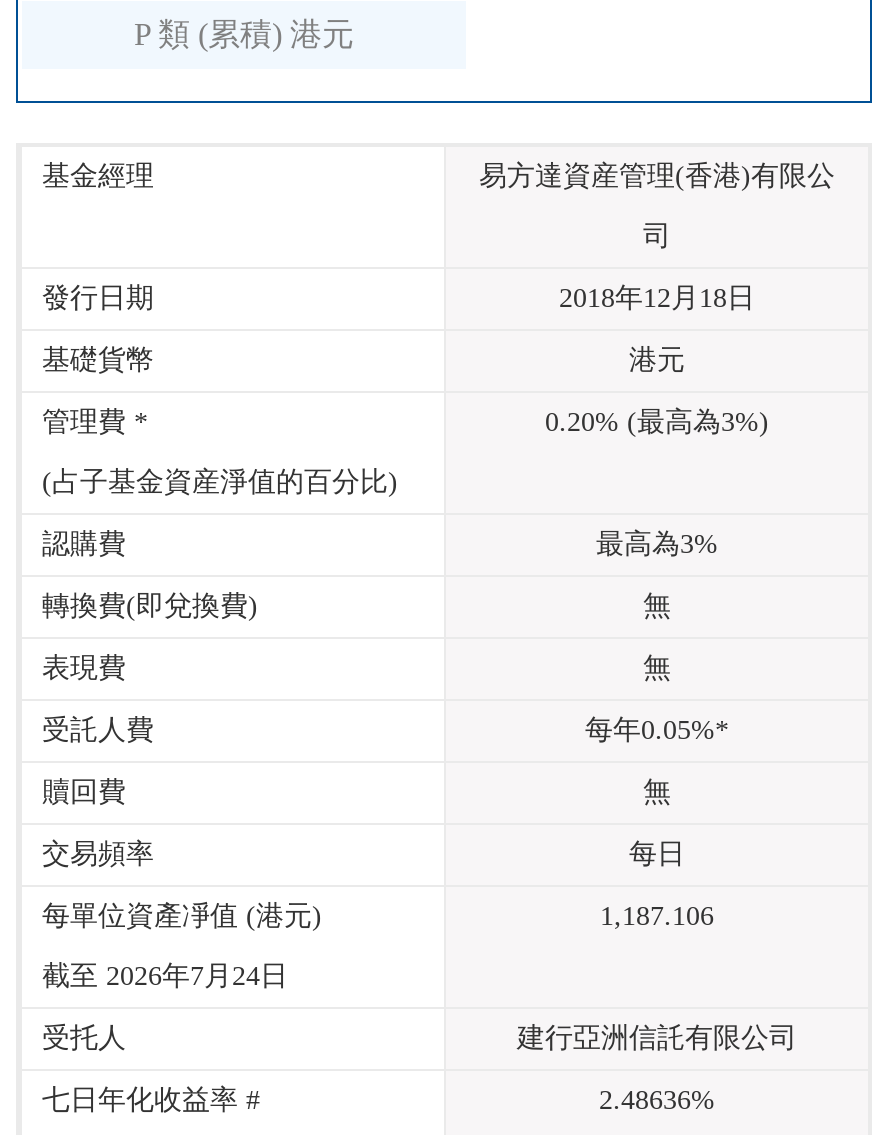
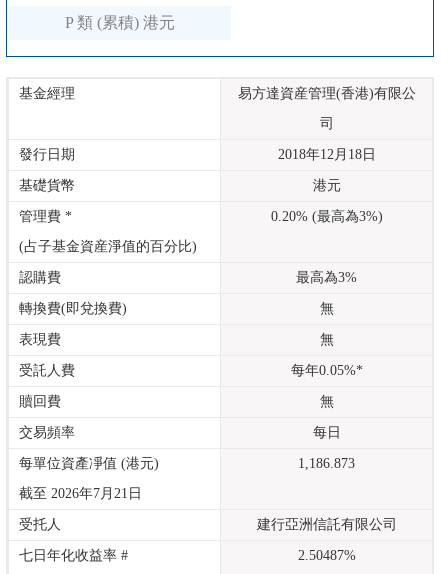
- 1,187.106
+ 1,186.873

- 截至 2026年7月24日
+ 截至 2026年7月21日

- 2.48636%
+ 2.50487%
